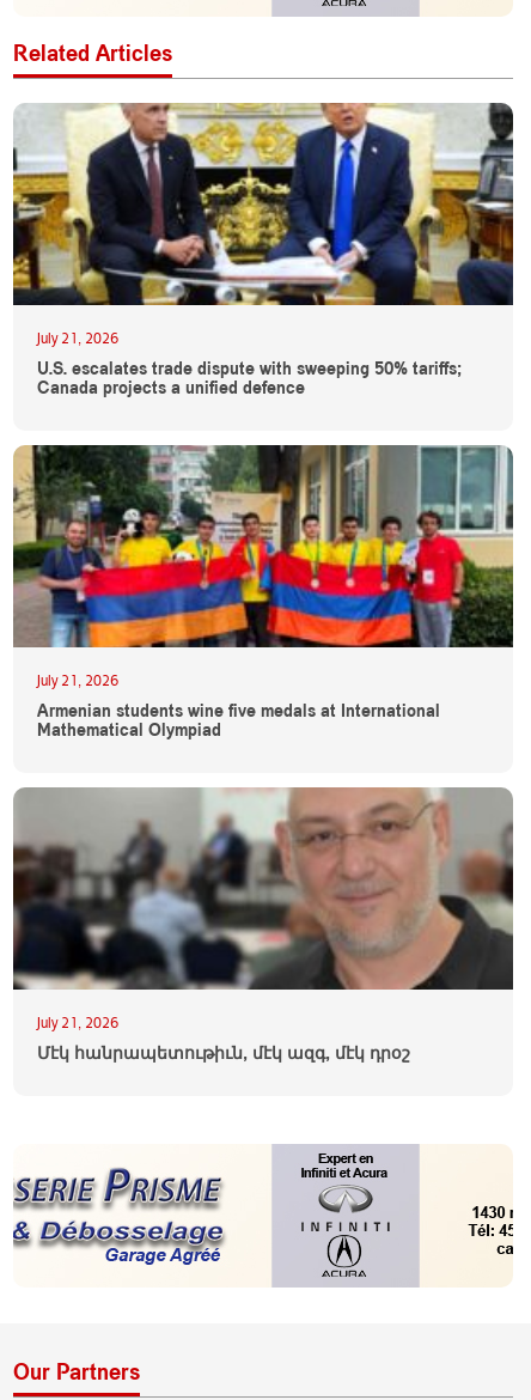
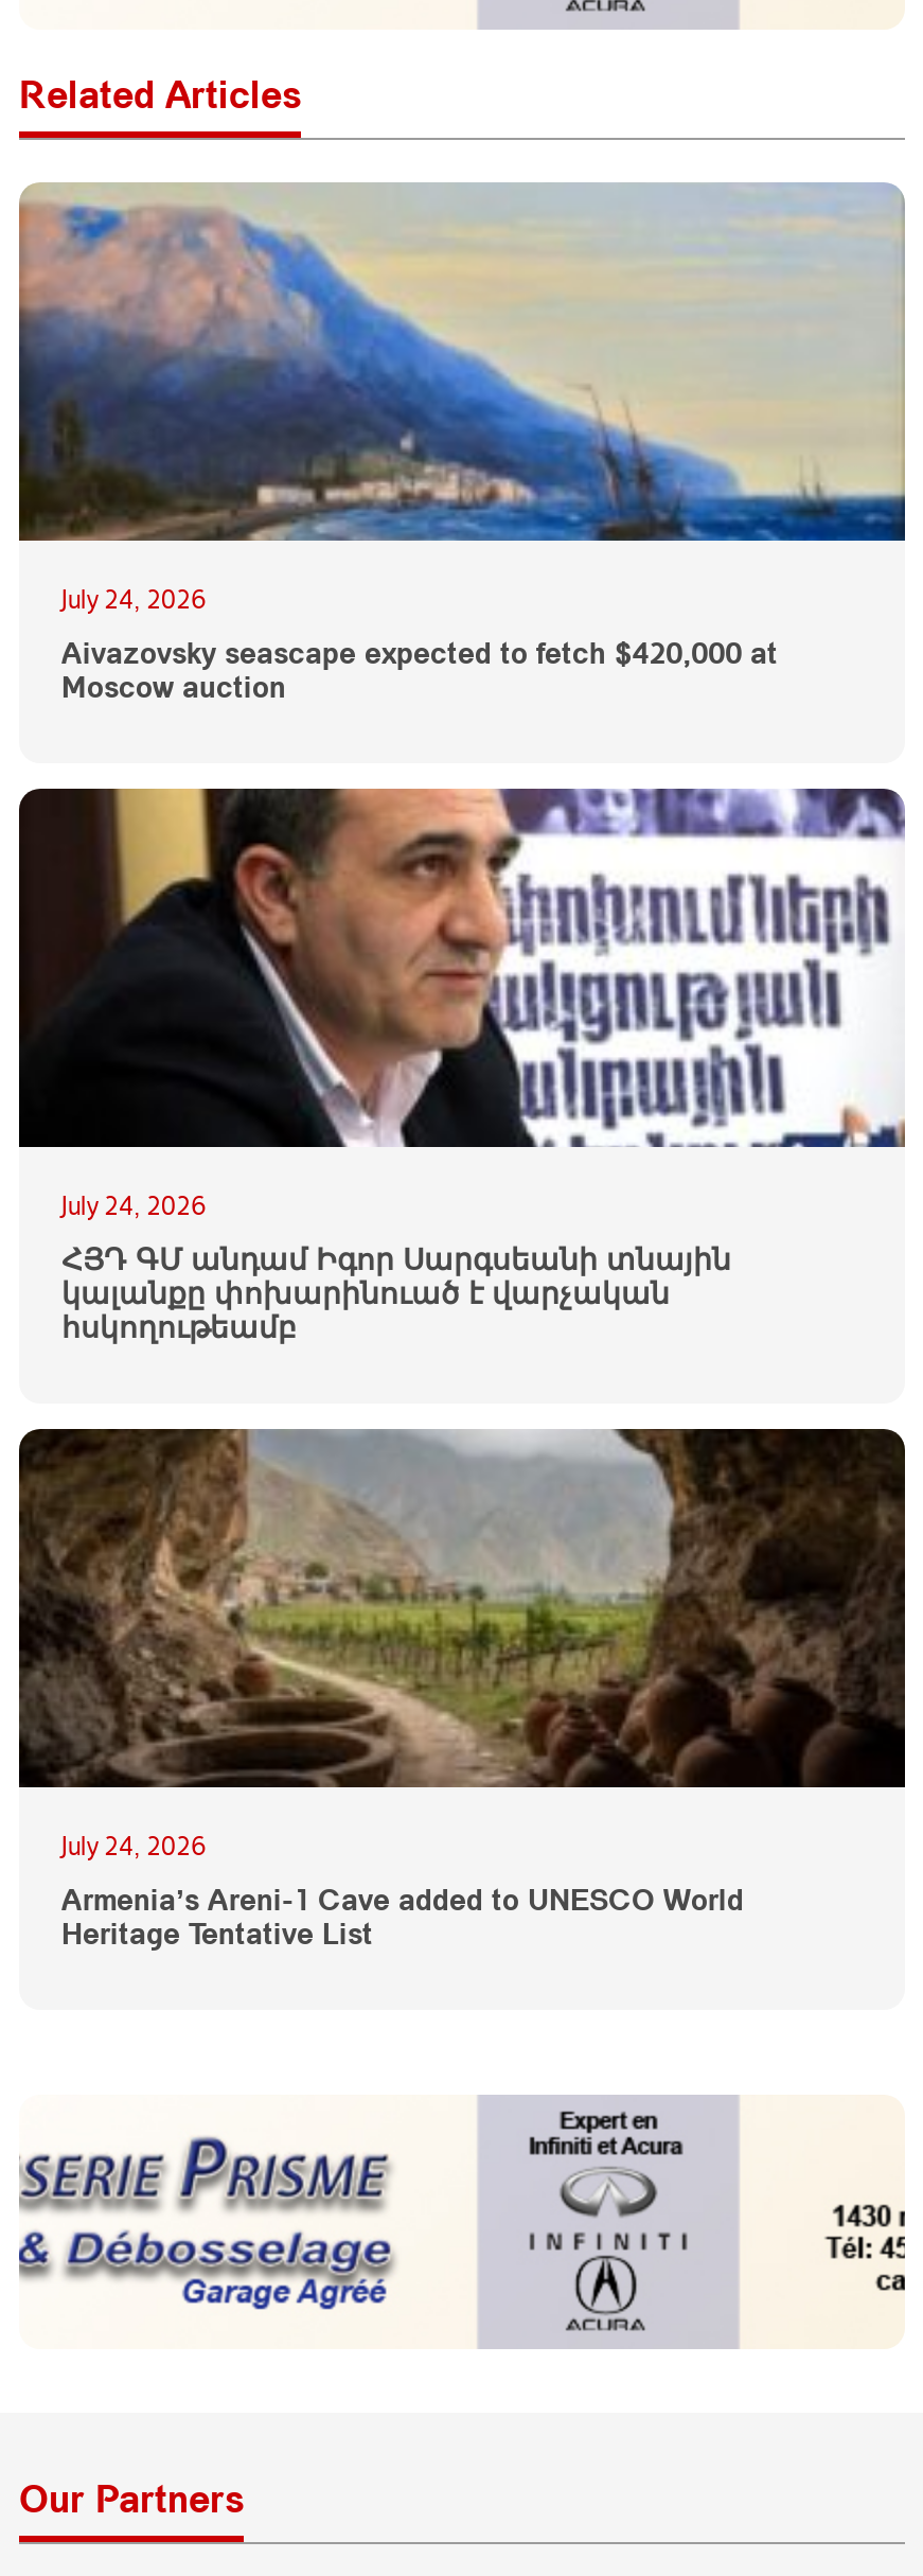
- [image]
- July 21, 2026
+ [image]
+ July 24, 2026

- U.S. escalates trade dispute with sweeping 50% tariffs;
- Canada projects a unified defence
+ Aivazovsky seascape expected to fetch $420,000 at
+ Moscow auction

- [image]
- July 21, 2026
+ [image]
+ July 24, 2026

- Armenian students wine five medals at International
- Mathematical Olympiad
+ ՀՅԴ ԳՄ անդամ Իգոր Սարգսեանի տնային
+ կալանքը փոխարինուած է վարչական
+ հսկողութեամբ

- [image]
- July 21, 2026
+ [image]
+ July 24, 2026

- Մէկ հանրապետութիւն, մէկ ազգ, մէկ դրօշ
+ Armenia’s Areni-1 Cave added to UNESCO World
+ Heritage Tentative List
